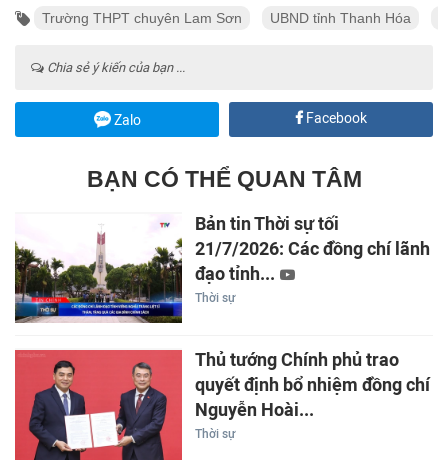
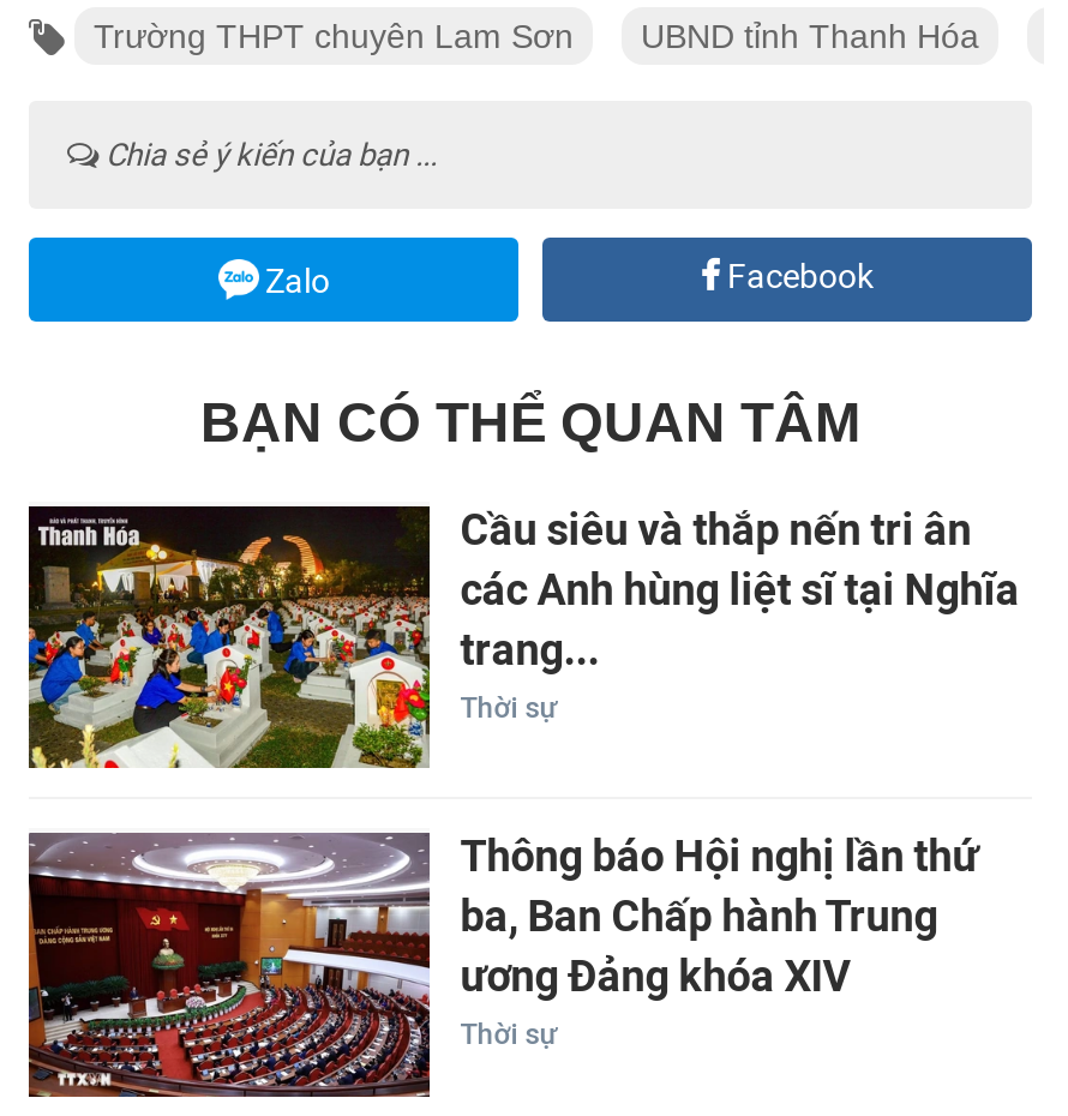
- [image]
- Bản tin Thời sự tối
- 21/7/2026: Các đồng chí lãnh
- đạo tỉnh...
+ [image]
+ Cầu siêu và thắp nến tri ân
+ các Anh hùng liệt sĩ tại Nghĩa
+ trang...

- [image]
- Thủ tướng Chính phủ trao
- quyết định bổ nhiệm đồng chí
- Nguyễn Hoài...
+ [image]
+ Thông báo Hội nghị lần thứ
+ ba, Ban Chấp hành Trung
+ ương Đảng khóa XIV
